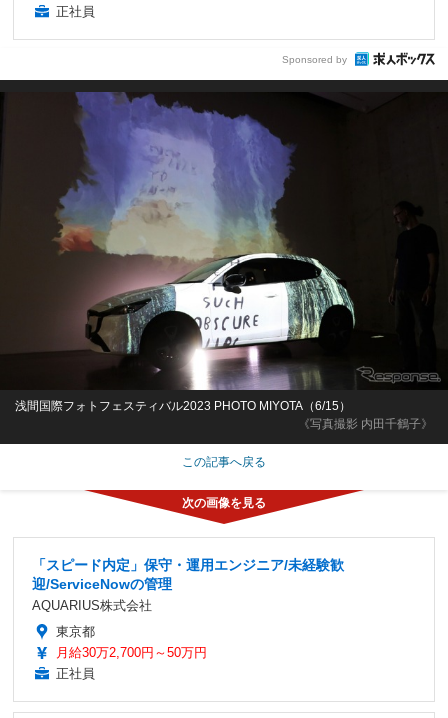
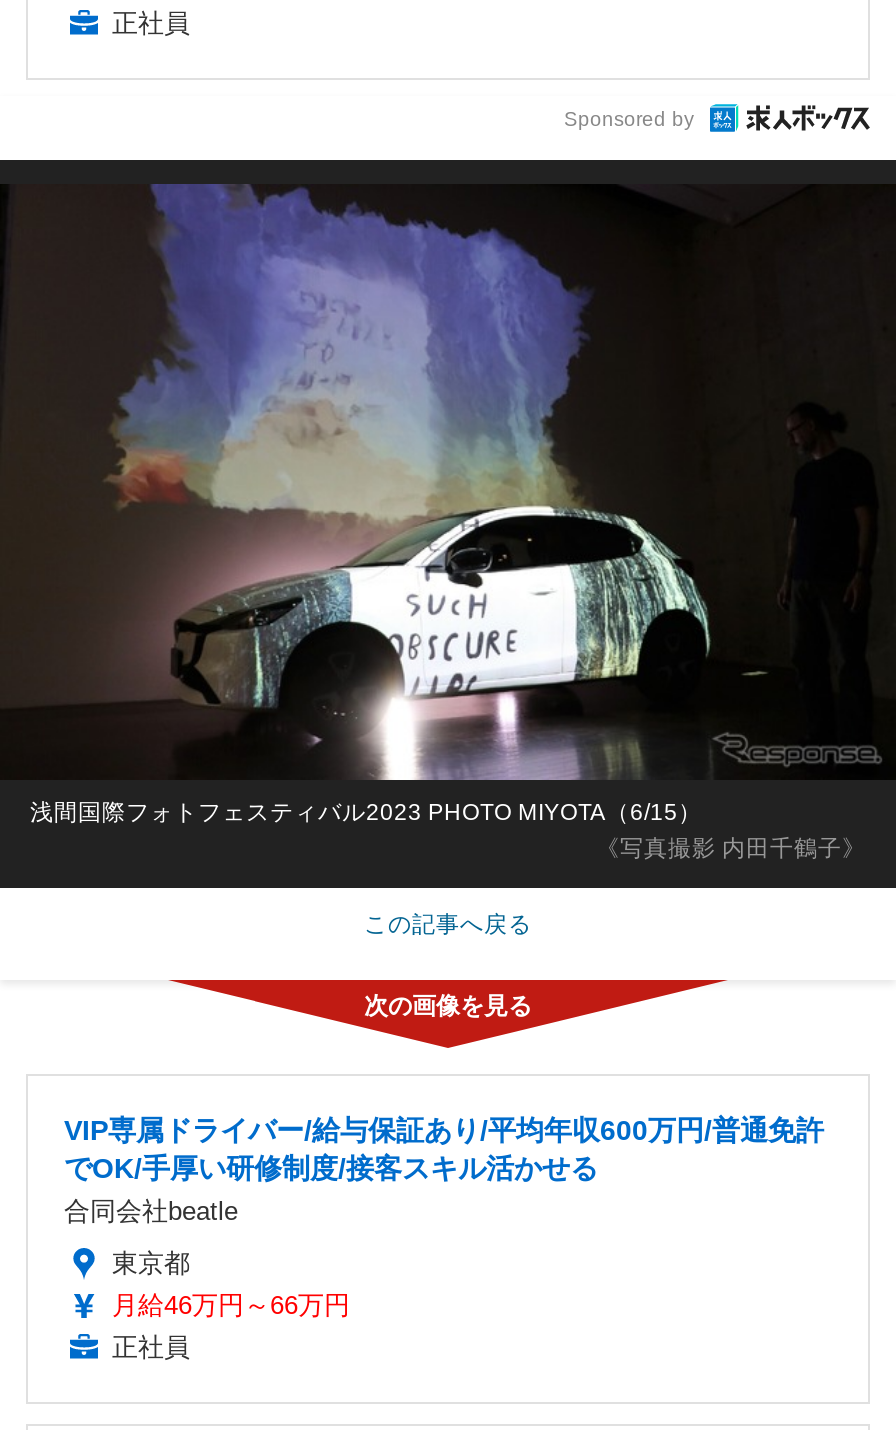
- 「スピード内定」保守・運用エンジニア/未経験歓
- 迎/ServiceNowの管理
- AQUARIUS株式会社
+ VIP専属ドライバー/給与保証あり/平均年収600万円/普通免許
+ でOK/手厚い研修制度/接客スキル活かせる
+ 合同会社beatle

- 月給30万2,700円～50万円
+ 月給46万円～66万円
